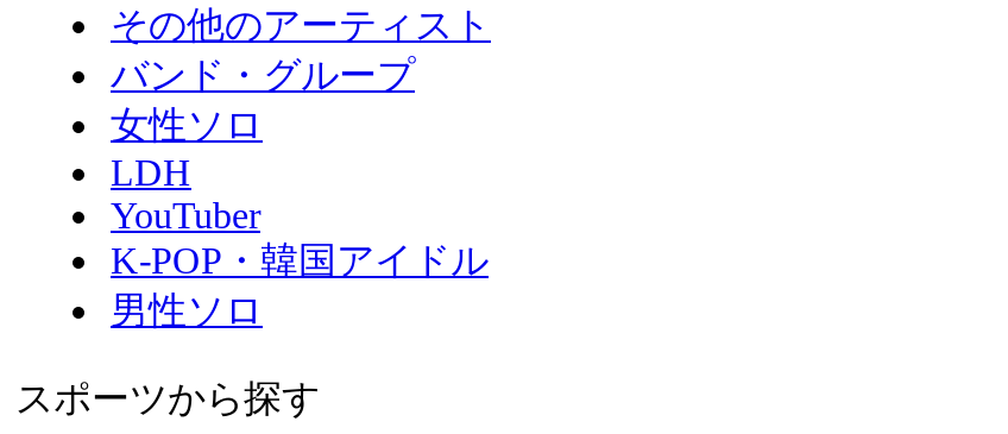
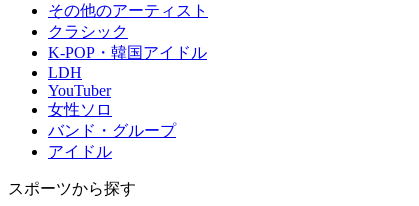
moved down: 女性ソロ | バンド・グループ

+ クラシック

moved up: K-POP・韓国アイドル

- 男性ソロ
+ アイドル
